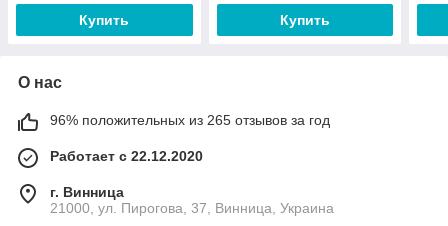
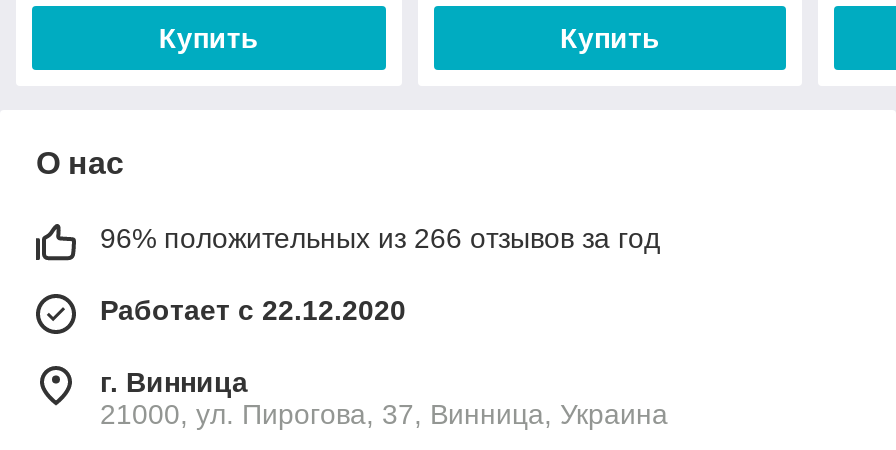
- 96% положительных из 265 отзывов за год
+ 96% положительных из 266 отзывов за год
